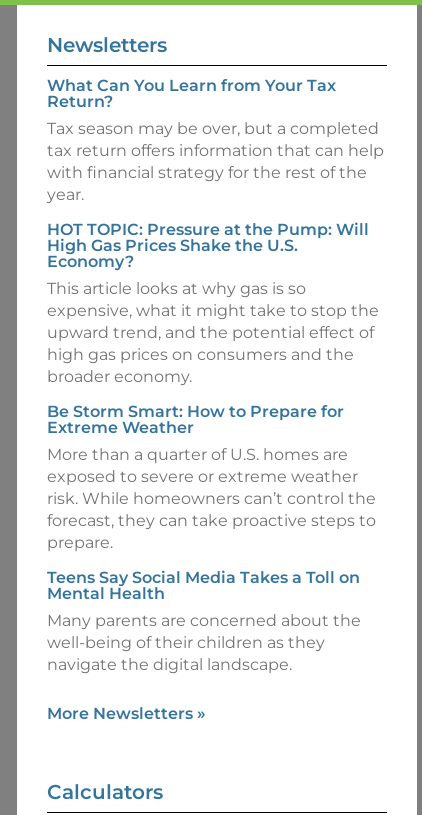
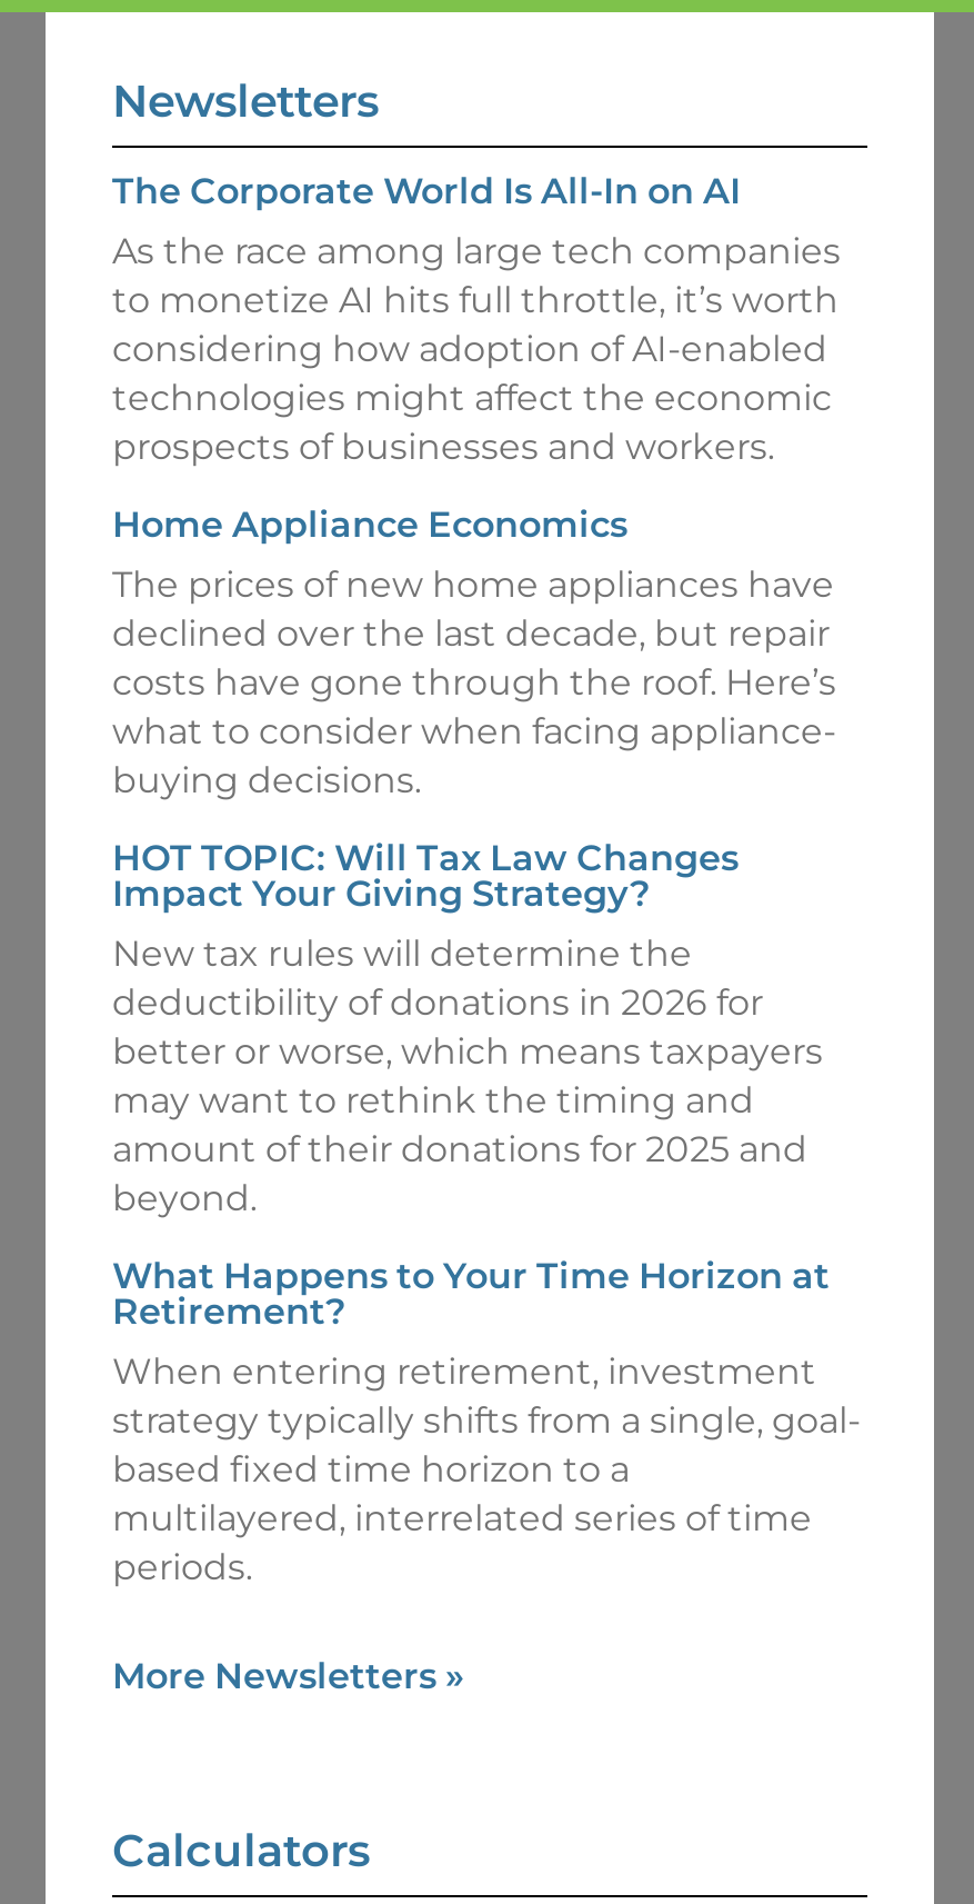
- What Can You Learn from Your Tax
- Return?
- Tax season may be over, but a completed
- tax return offers information that can help
- with financial strategy for the rest of the
- year.
+ The Corporate World Is All-In on AI
+ As the race among large tech companies
+ to monetize AI hits full throttle, it’s worth
+ considering how adoption of AI-enabled
+ technologies might affect the economic
+ prospects of businesses and workers.

- HOT TOPIC: Pressure at the Pump: Will
- High Gas Prices Shake the U.S.
- Economy?
- This article looks at why gas is so
- expensive, what it might take to stop the
- upward trend, and the potential effect of
- high gas prices on consumers and the
- broader economy.
+ Home Appliance Economics
+ The prices of new home appliances have
+ declined over the last decade, but repair
+ costs have gone through the roof. Here’s
+ what to consider when facing appliance-
+ buying decisions.

- Be Storm Smart: How to Prepare for
- Extreme Weather
- More than a quarter of U.S. homes are
- exposed to severe or extreme weather
- risk. While homeowners can’t control the
- forecast, they can take proactive steps to
- prepare.
+ HOT TOPIC: Will Tax Law Changes
+ Impact Your Giving Strategy?
+ New tax rules will determine the
+ deductibility of donations in 2026 for
+ better or worse, which means taxpayers
+ may want to rethink the timing and
+ amount of their donations for 2025 and
+ beyond.

- Teens Say Social Media Takes a Toll on
- Mental Health
- Many parents are concerned about the
- well-being of their children as they
- navigate the digital landscape.
+ What Happens to Your Time Horizon at
+ Retirement?
+ When entering retirement, investment
+ strategy typically shifts from a single, goal-
+ based fixed time horizon to a
+ multilayered, interrelated series of time
+ periods.
